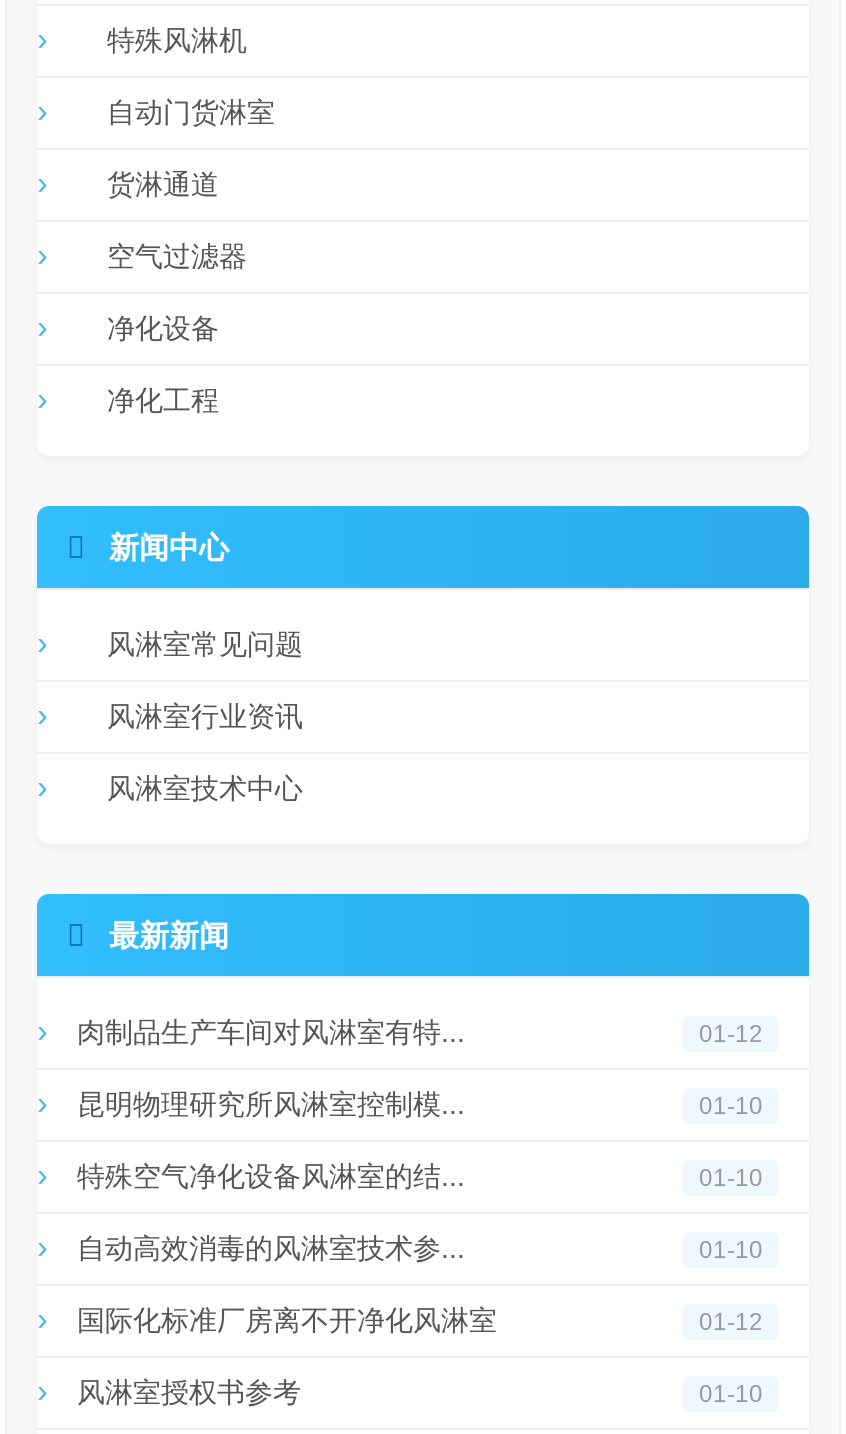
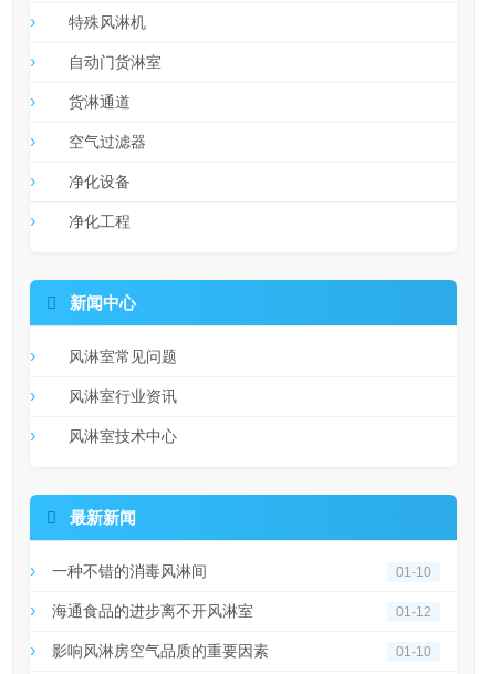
- 肉制品生产车间对风淋室有特...
- 01-12
- 昆明物理研究所风淋室控制模...
+ 一种不错的消毒风淋间

- 特殊空气净化设备风淋室的结...
- 01-10
- 自动高效消毒的风淋室技术参...
- 01-10
- 国际化标准厂房离不开净化风淋室
+ 海通食品的进步离不开风淋室

- 风淋室授权书参考
+ 影响风淋房空气品质的重要因素
